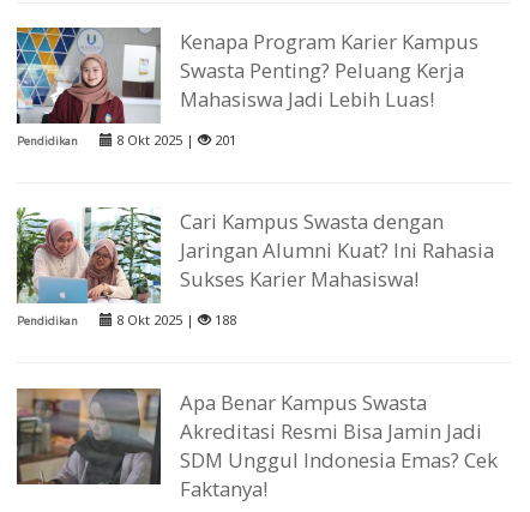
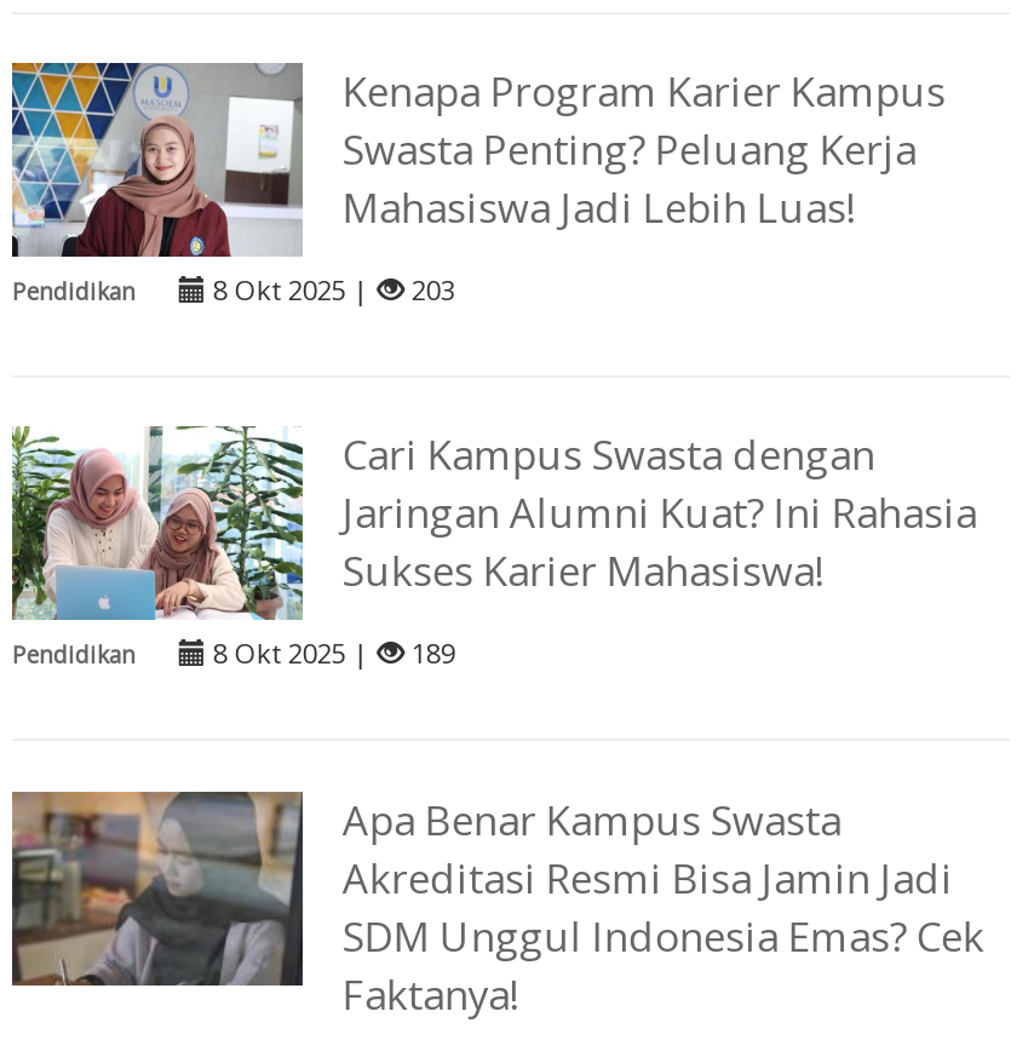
- 201
+ 203

- 188
+ 189
